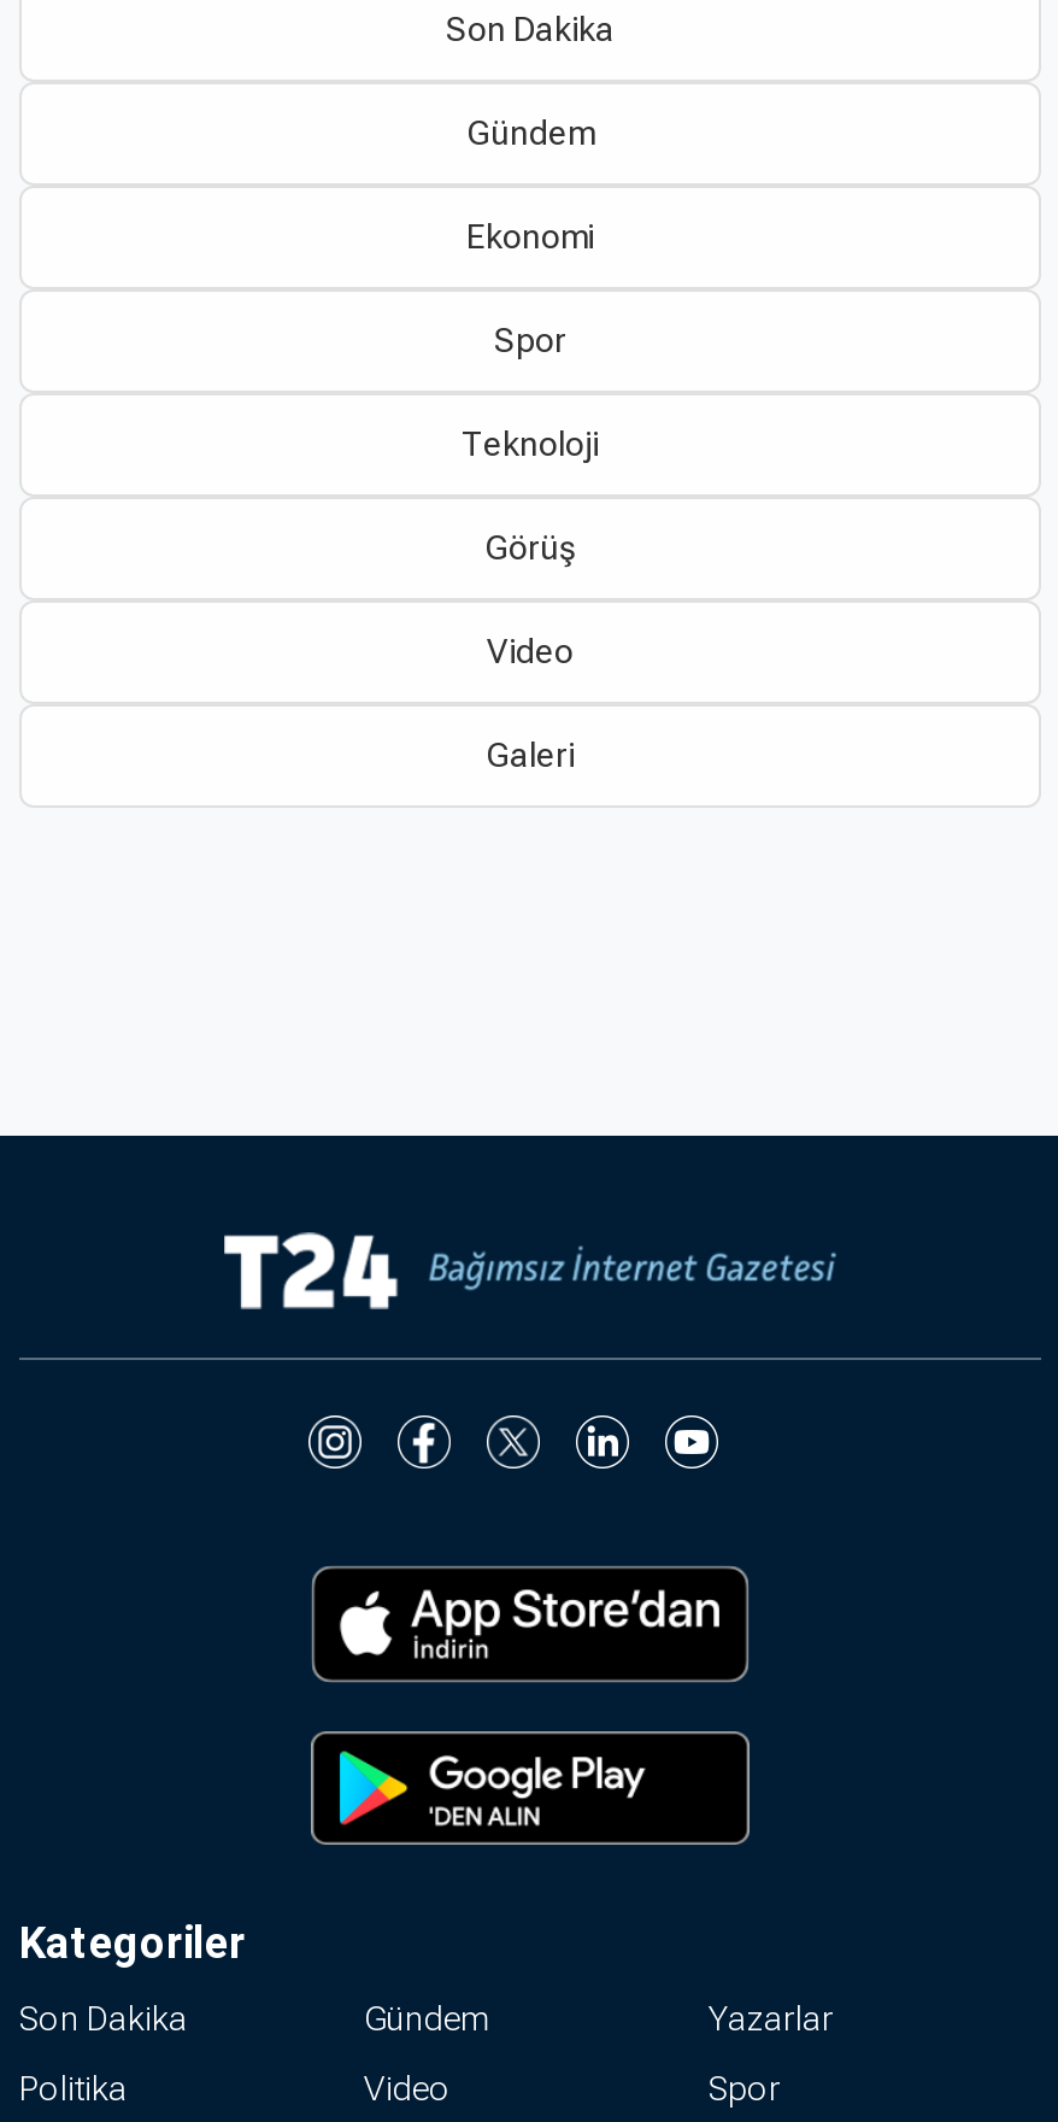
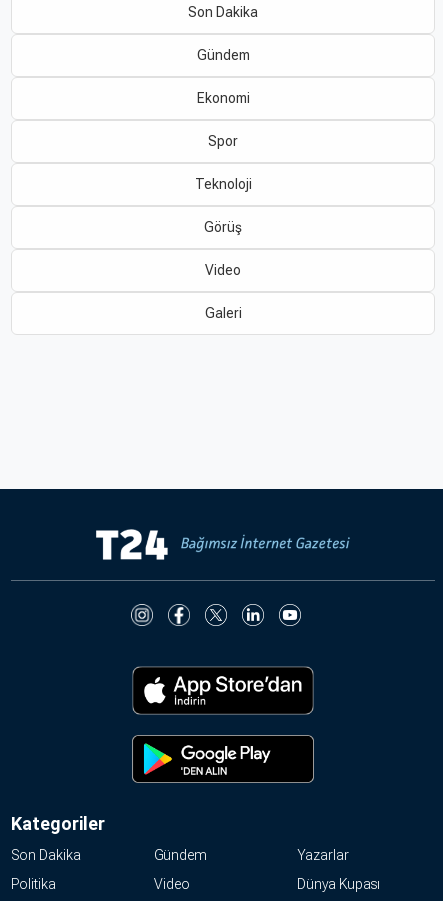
- Spor
+ Dünya Kupası
